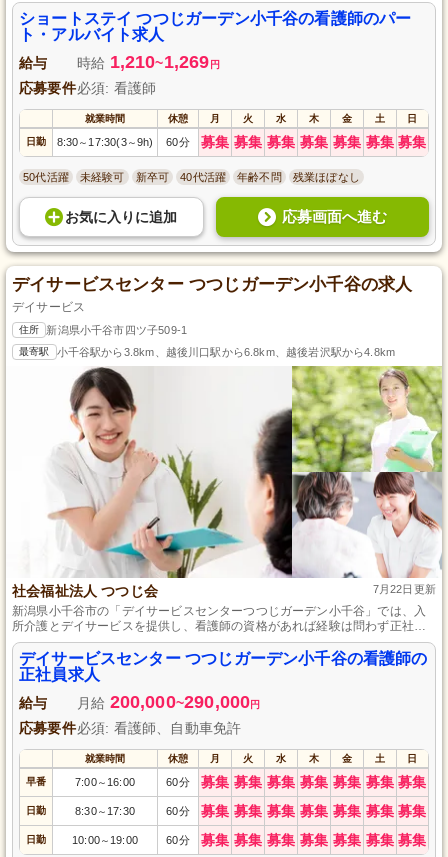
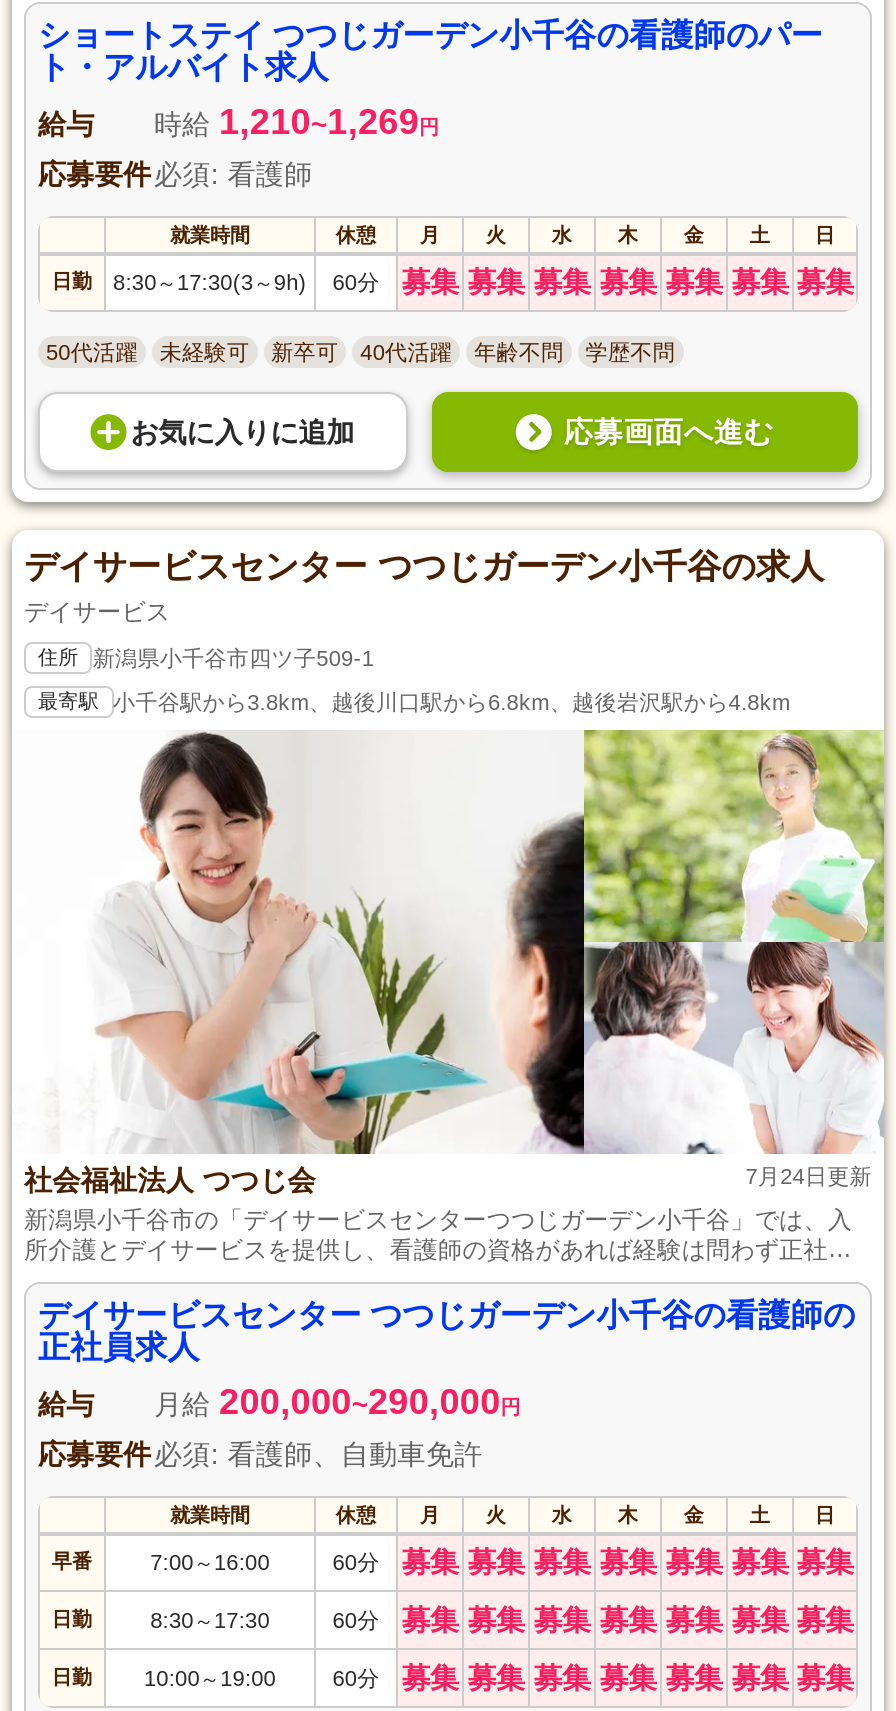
- 残業ほぼなし
+ 学歴不問

- 7月22日更新
+ 7月24日更新
